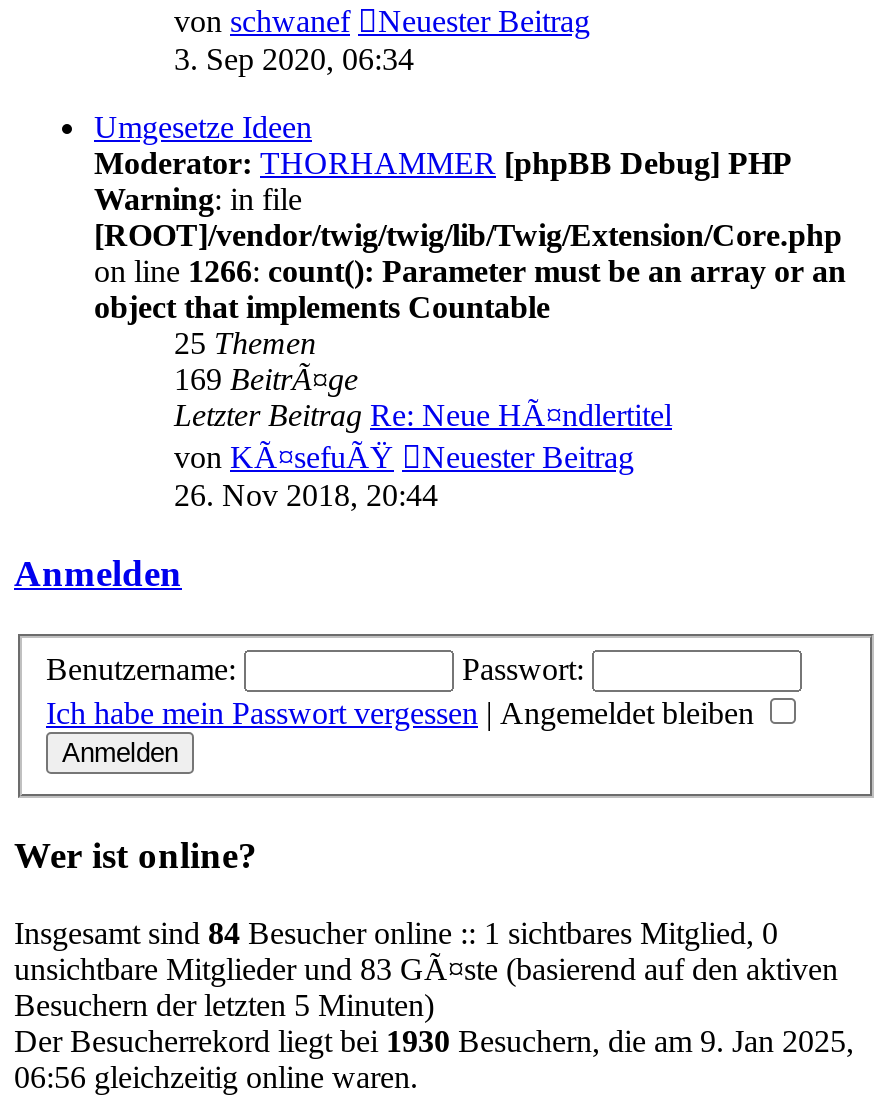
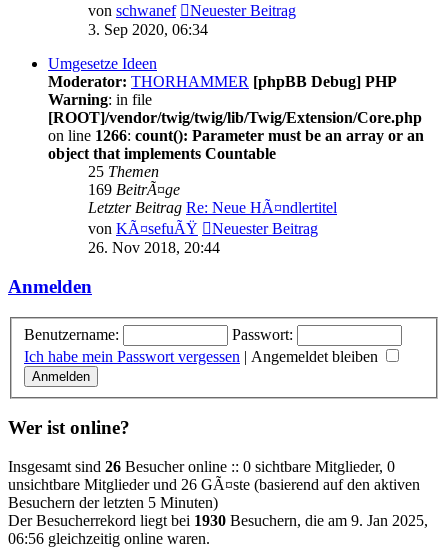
- Insgesamt sind 84 Besucher online :: 1 sichtbares Mitglied, 0
+ Insgesamt sind 26 Besucher online :: 0 sichtbare Mitglieder, 0

- unsichtbare Mitglieder und 83 GÃ¤ste (basierend auf den aktiven
+ unsichtbare Mitglieder und 26 GÃ¤ste (basierend auf den aktiven
